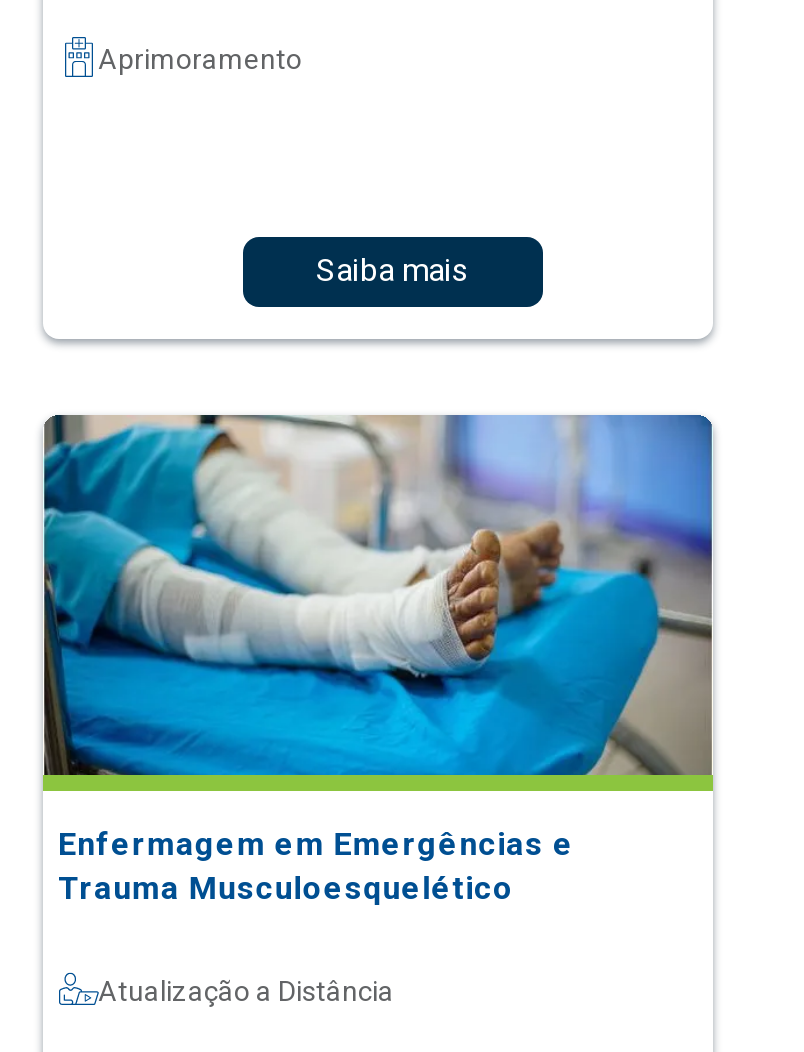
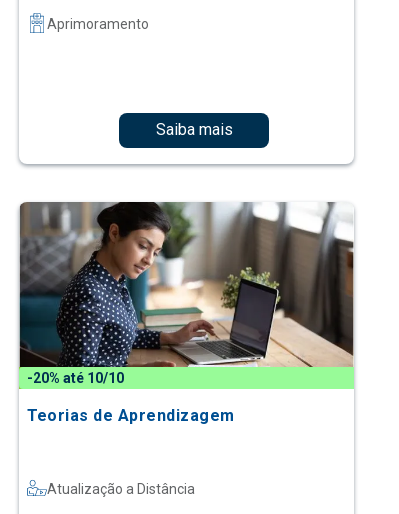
- [image]
- Enfermagem em Emergências e
- Trauma Musculoesquelético
+ [image]
+ -20% até 10/10
+ Teorias de Aprendizagem
